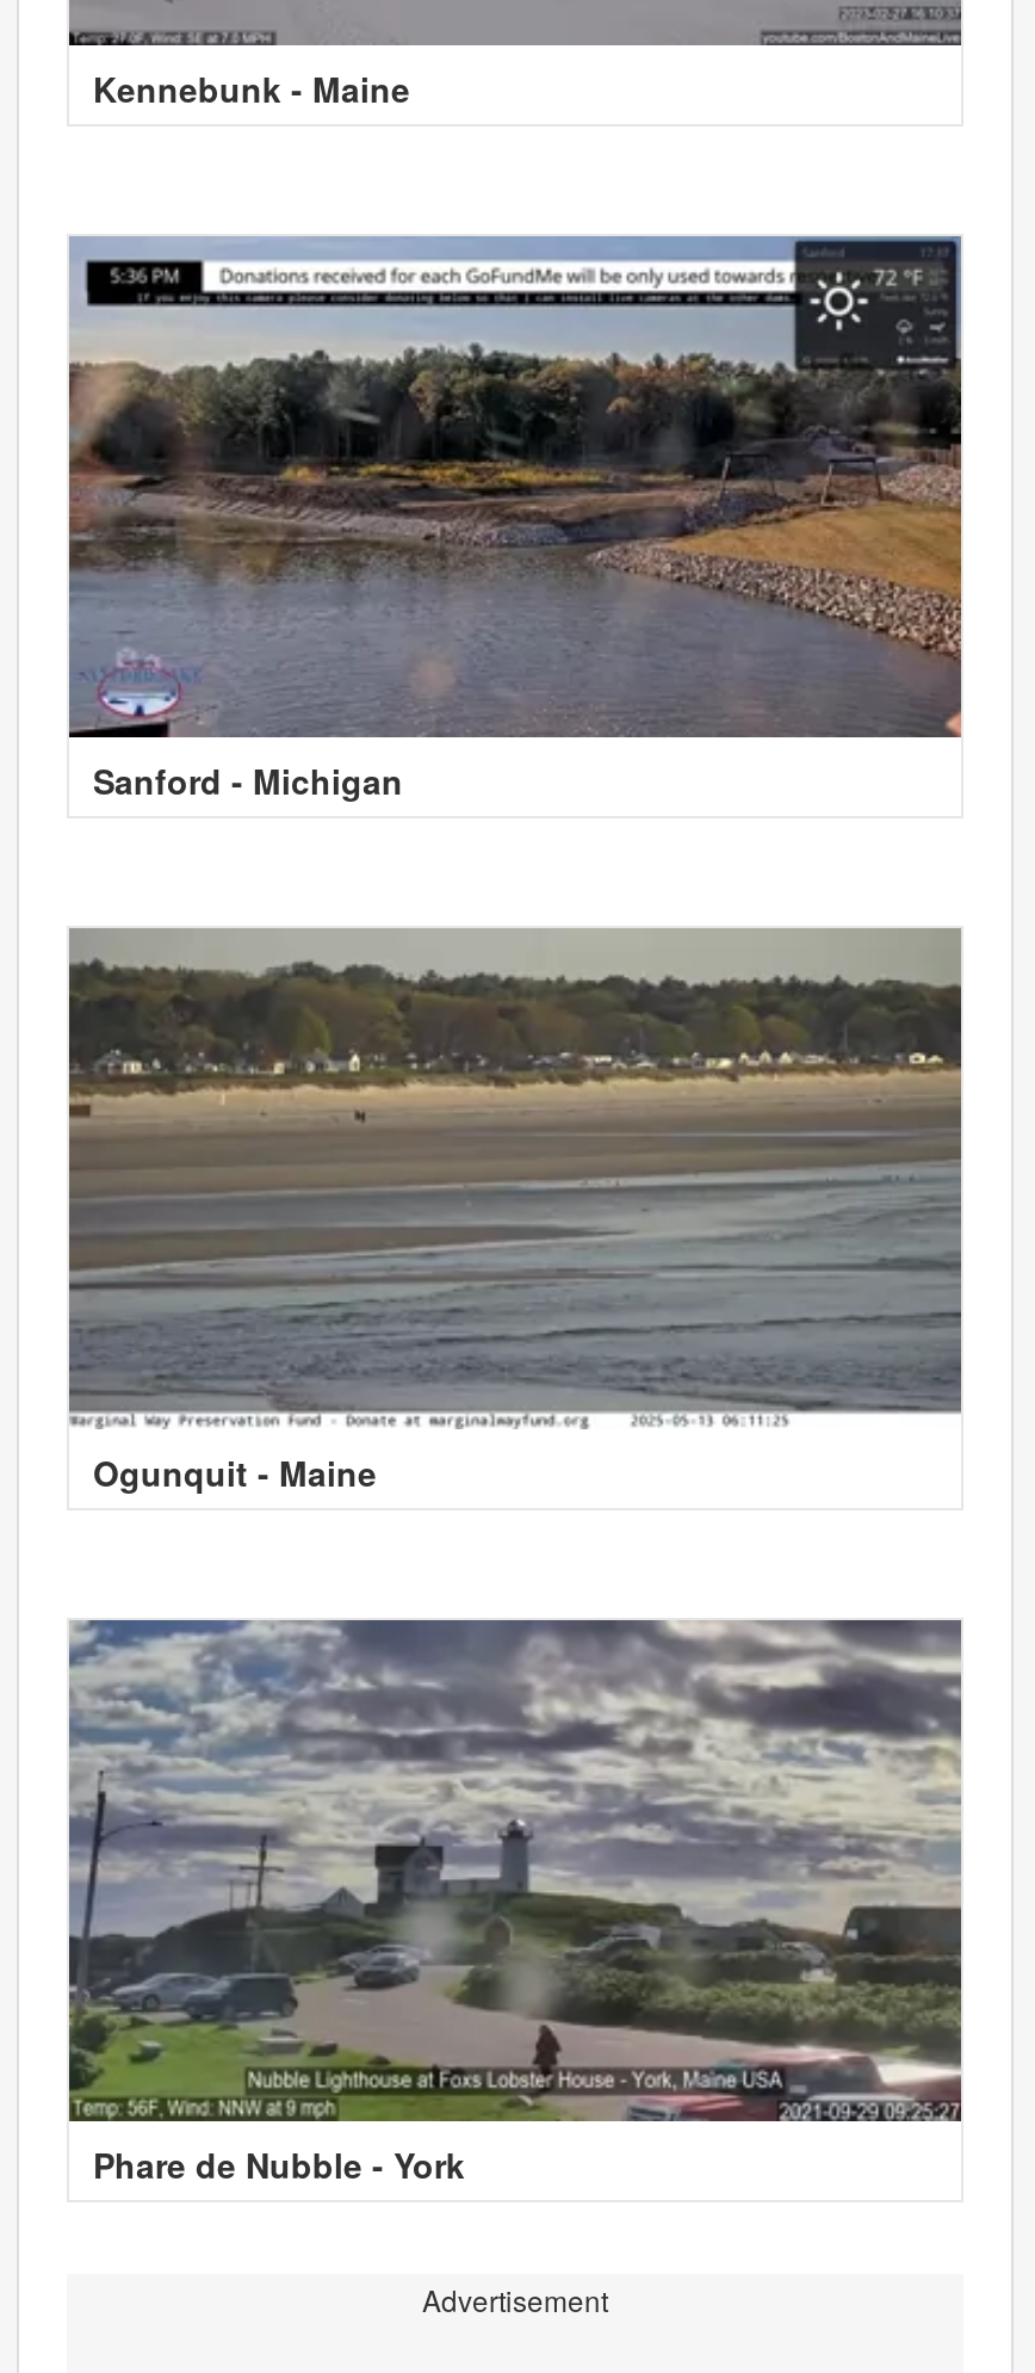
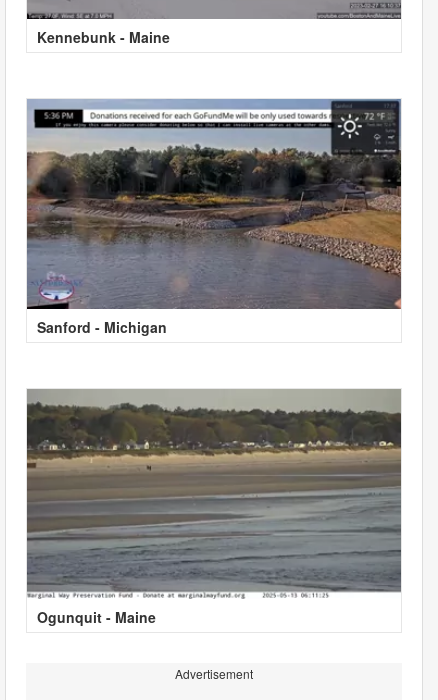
- [image]
- Phare de Nubble - York
